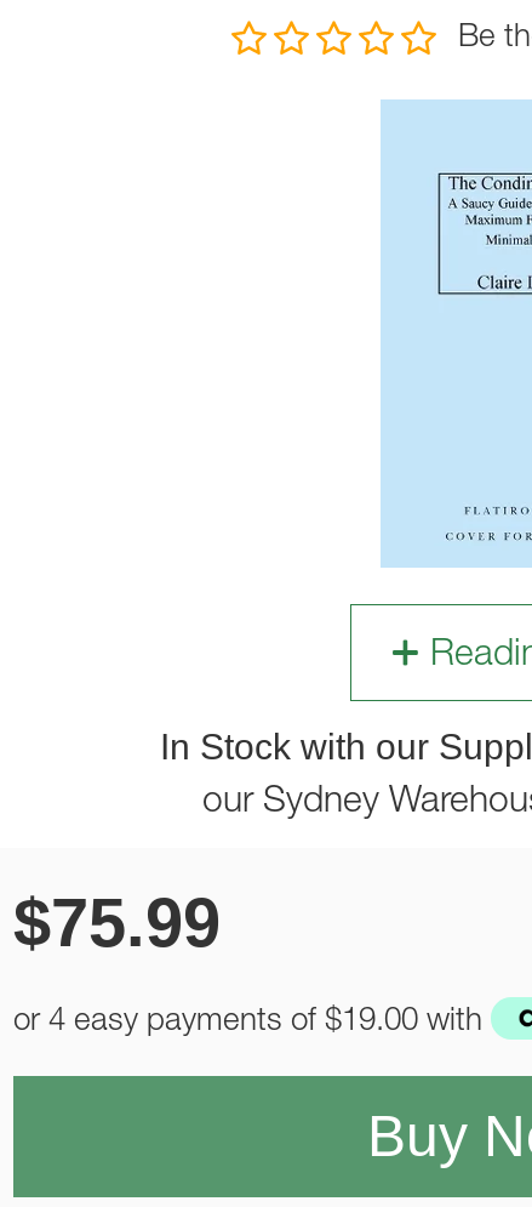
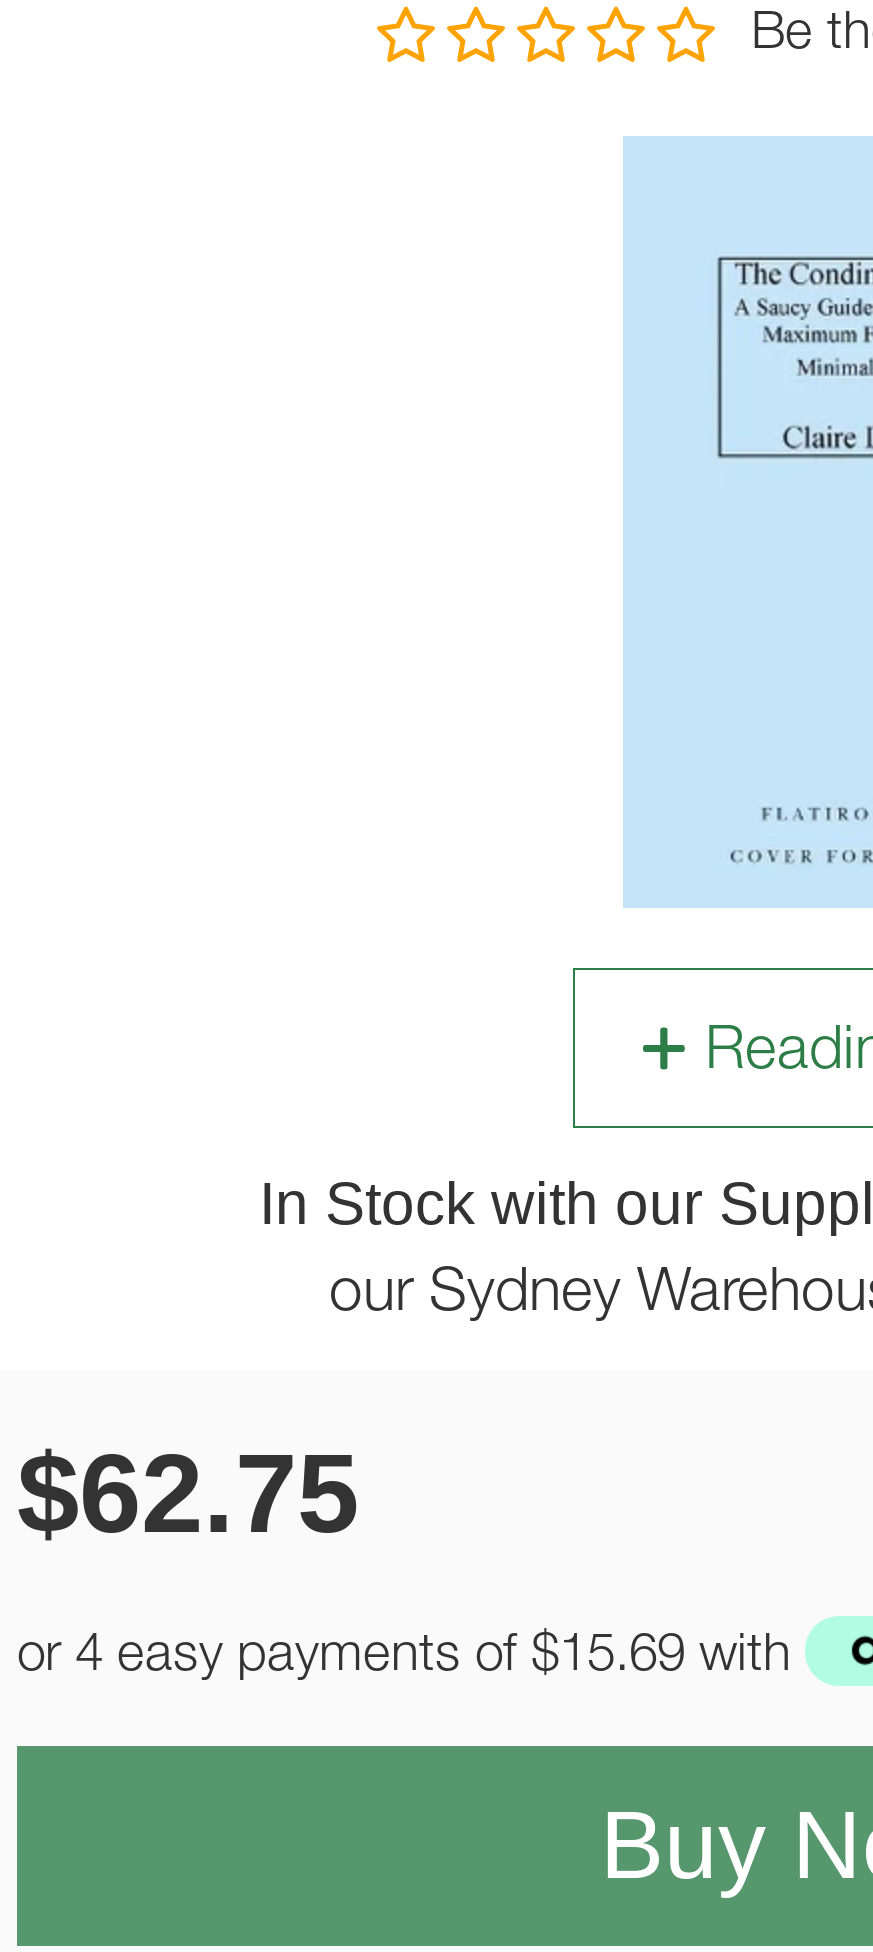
- $75.99
+ $62.75

- or 4 easy payments of $19.00 with
+ or 4 easy payments of $15.69 with
